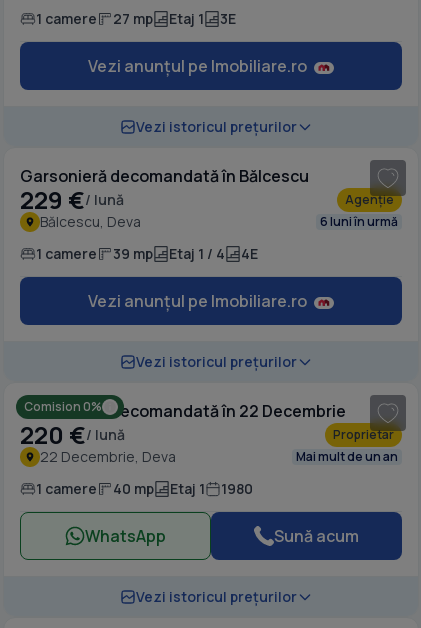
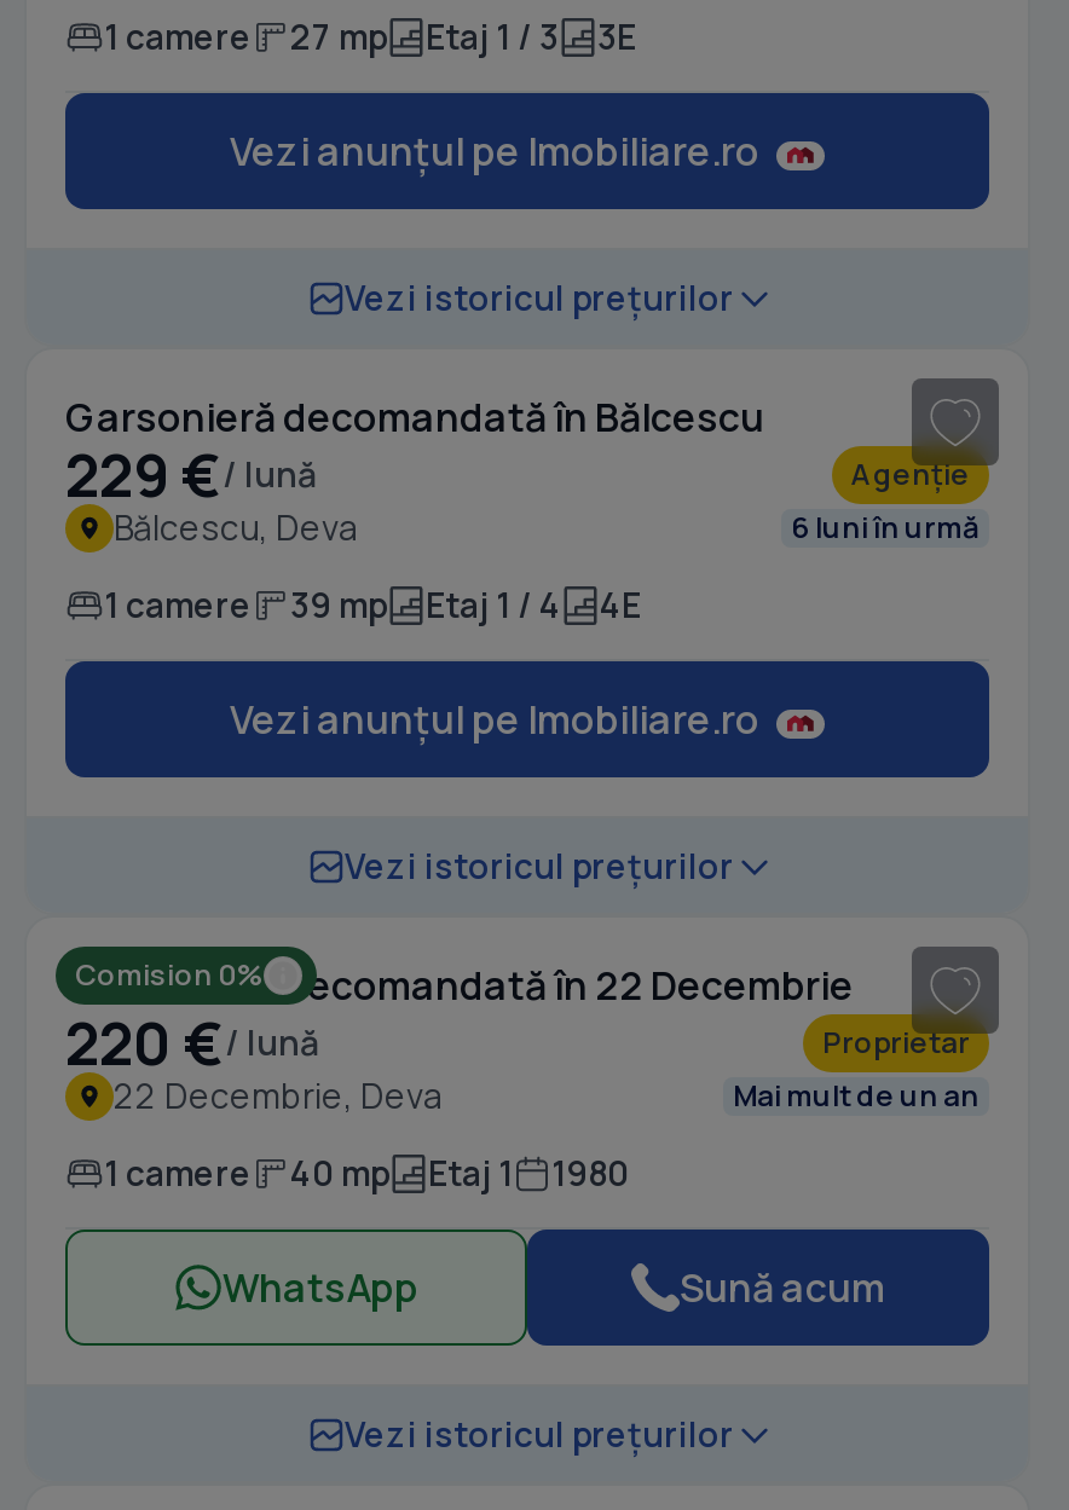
- 1 camere 27 mp Etaj 1 3E
+ 1 camere 27 mp Etaj 1 / 3 3E
